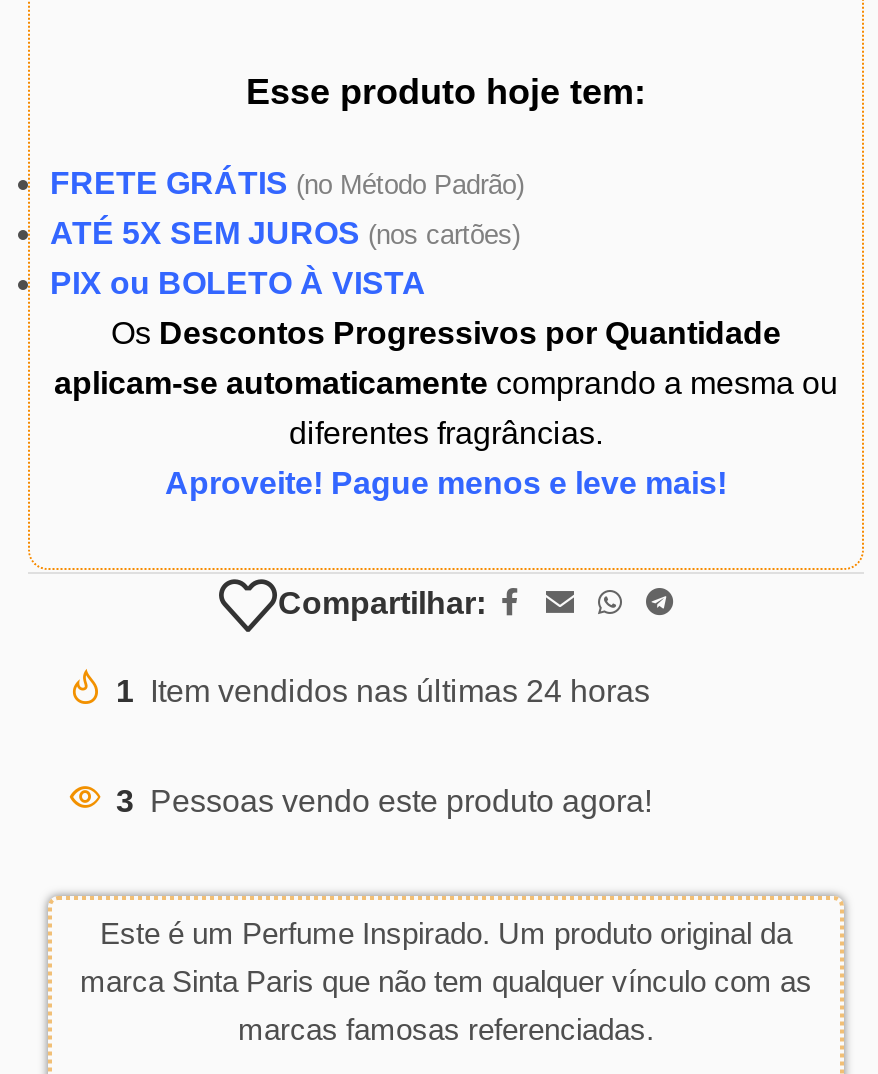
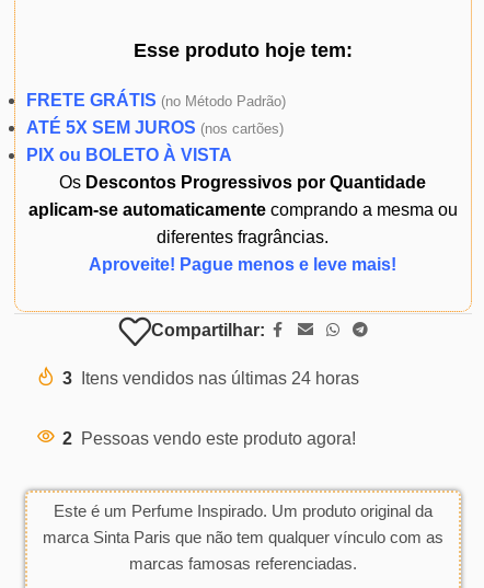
- 1 Item vendidos nas últimas 24 horas
+ 3 Itens vendidos nas últimas 24 horas

- 3 Pessoas vendo este produto agora!
+ 2 Pessoas vendo este produto agora!
